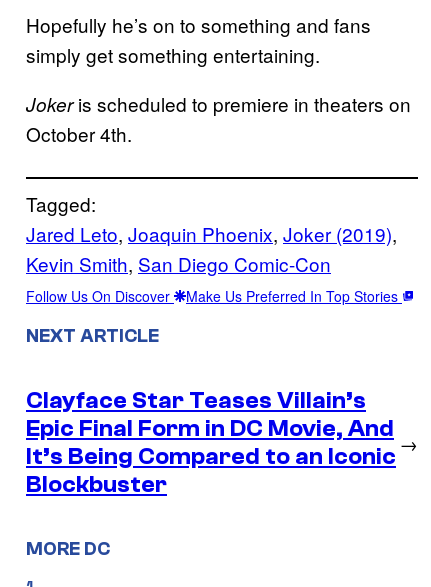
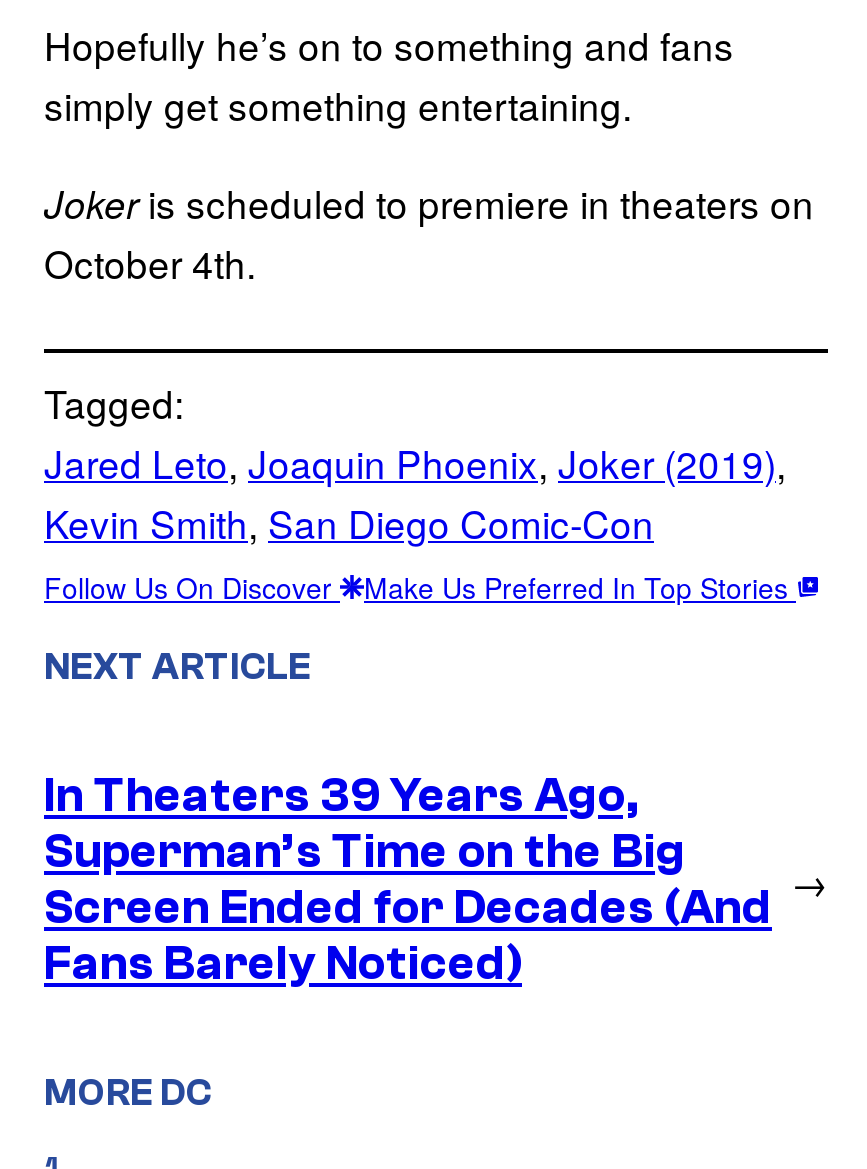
- Clayface Star Teases Villain’s
- Epic Final Form in DC Movie, And
- It’s Being Compared to an Iconic
- Blockbuster
+ In Theaters 39 Years Ago,
+ Superman’s Time on the Big
+ Screen Ended for Decades (And
+ Fans Barely Noticed)
